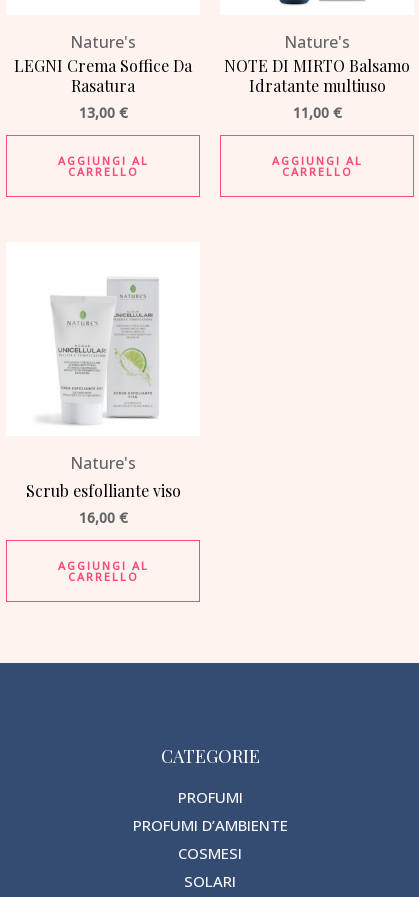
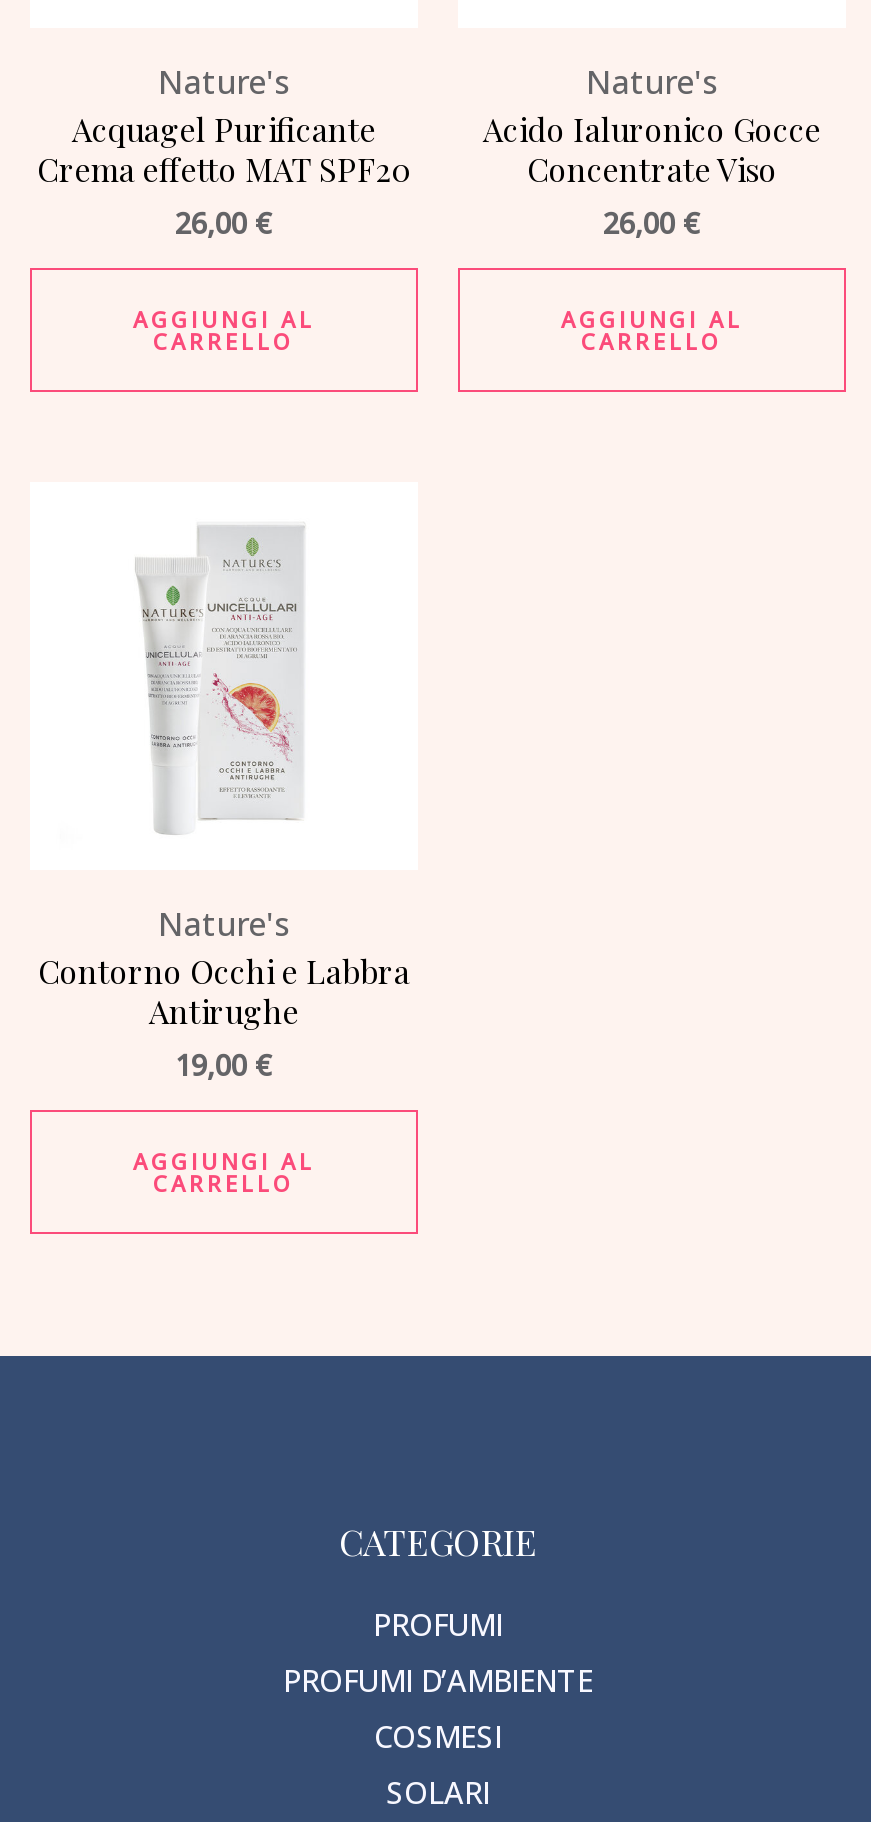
- LEGNI Crema Soffice Da
- Rasatura
- 13,00 €
+ Acquagel Purificante
+ Crema effetto MAT SPF20
+ 26,00 €

- NOTE DI MIRTO Balsamo
- Idratante multiuso
- 11,00 €
+ Acido Ialuronico Gocce
+ Concentrate Viso
+ 26,00 €

- [image]
+ [image]

- Scrub esfolliante viso
- 16,00 €
+ Contorno Occhi e Labbra
+ Antirughe
+ 19,00 €
